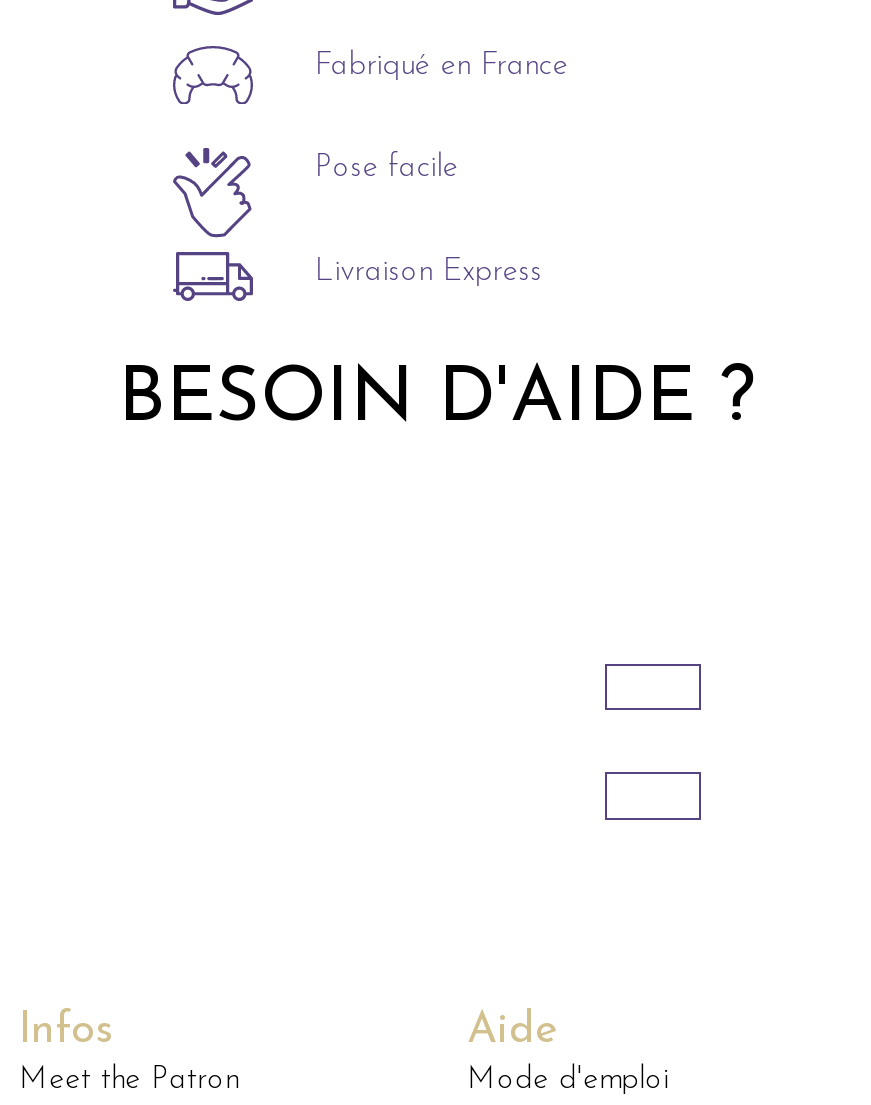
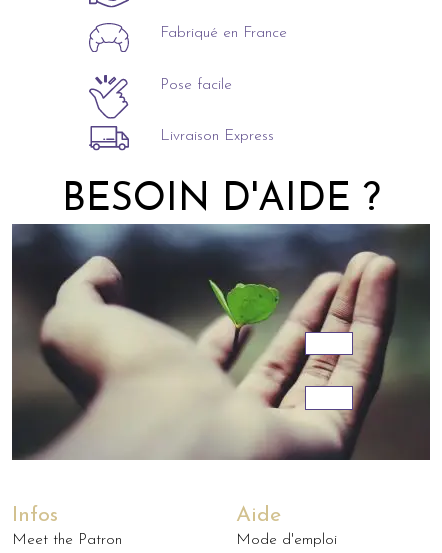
+ [image]
